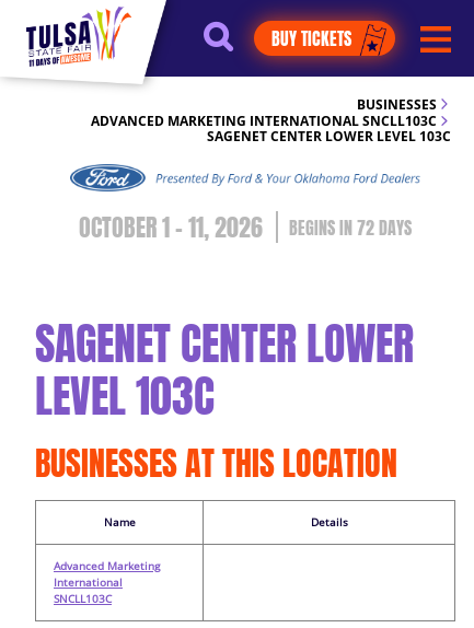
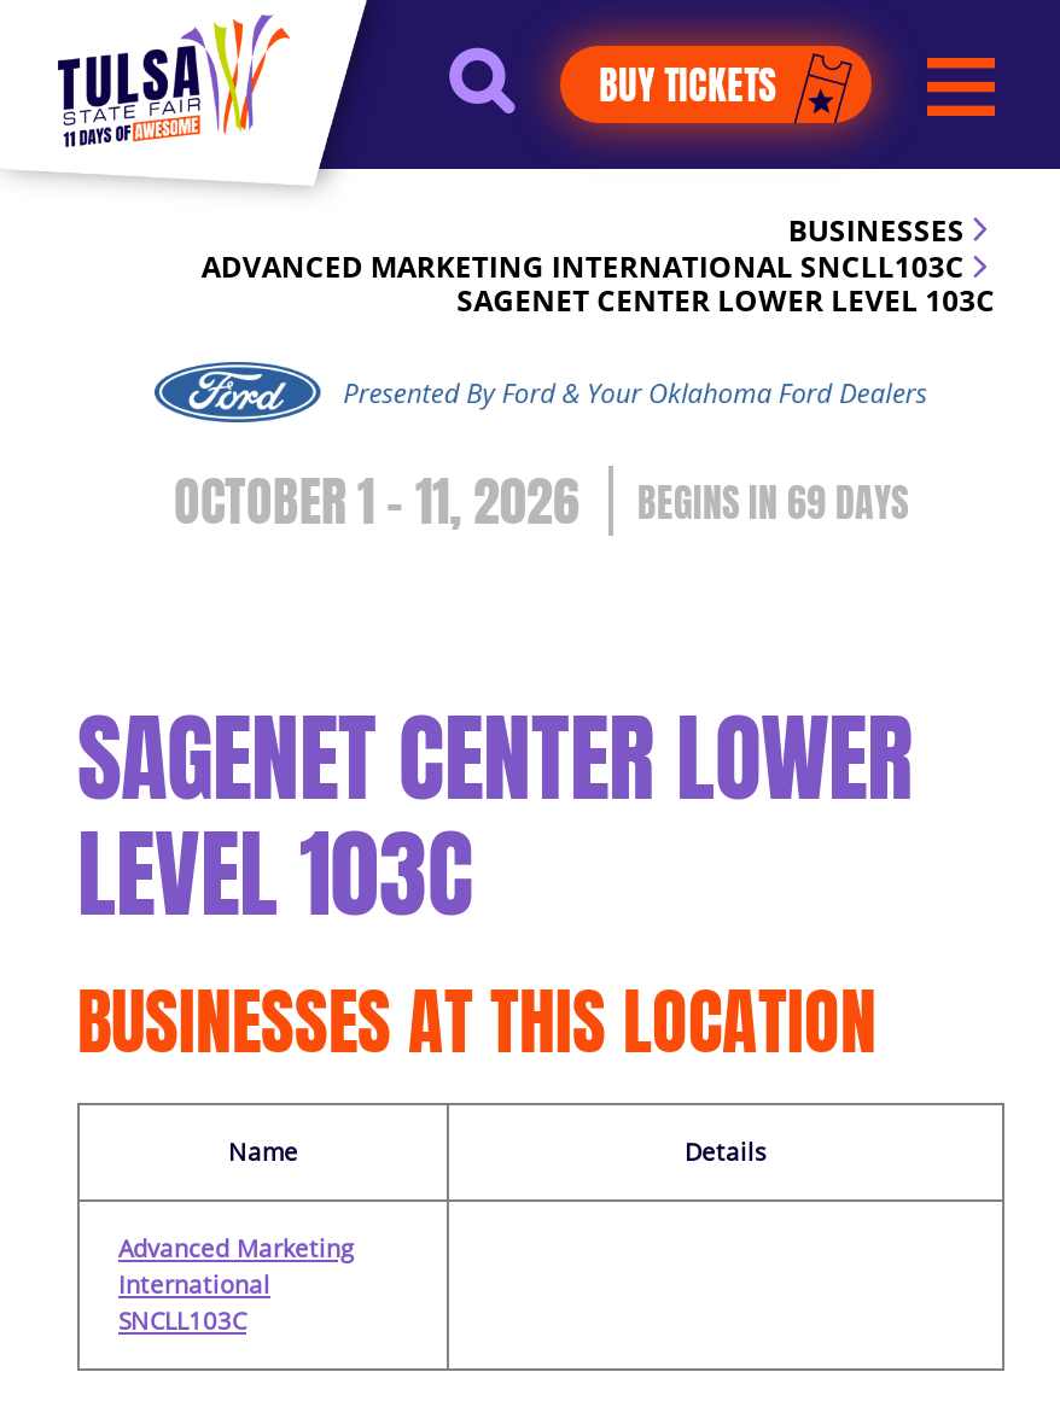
- 72 DAYS
+ 69 DAYS
